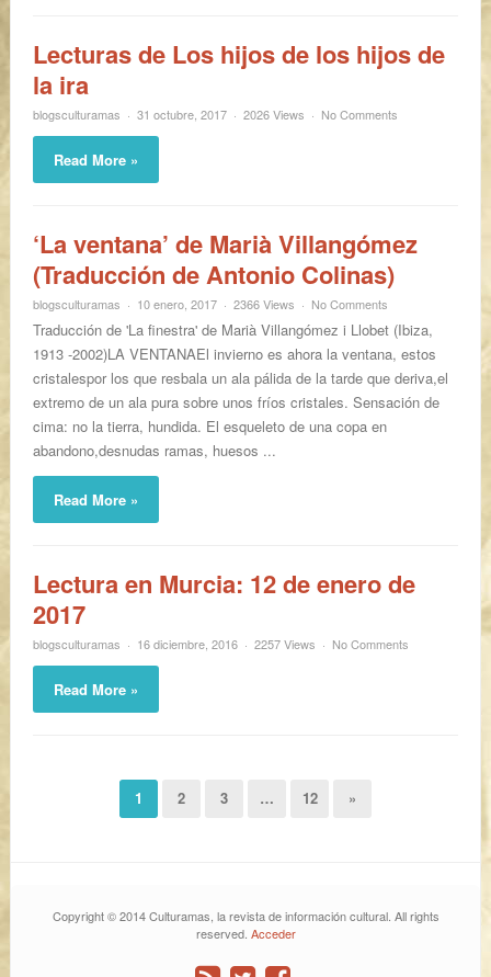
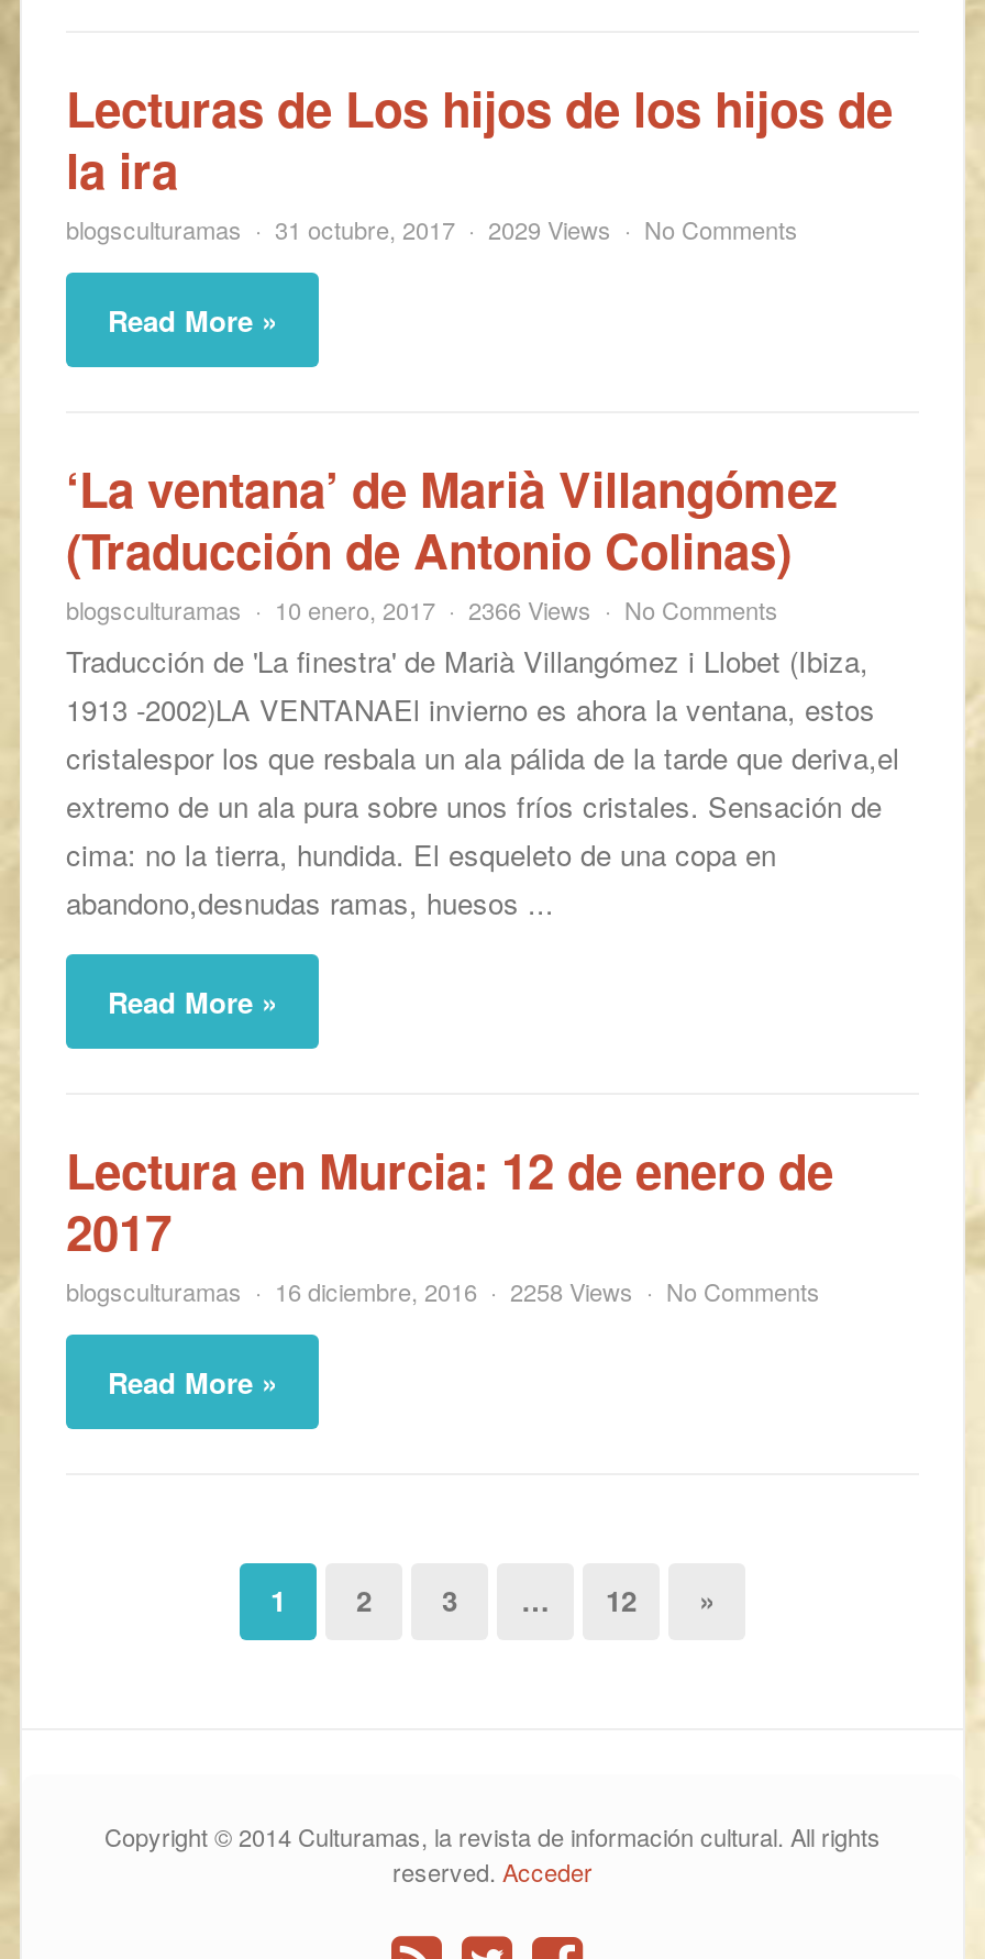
- blogsculturamas 31 octubre, 2017 2026 Views No Comments
+ blogsculturamas 31 octubre, 2017 2029 Views No Comments

- blogsculturamas 16 diciembre, 2016 2257 Views No Comments
+ blogsculturamas 16 diciembre, 2016 2258 Views No Comments
